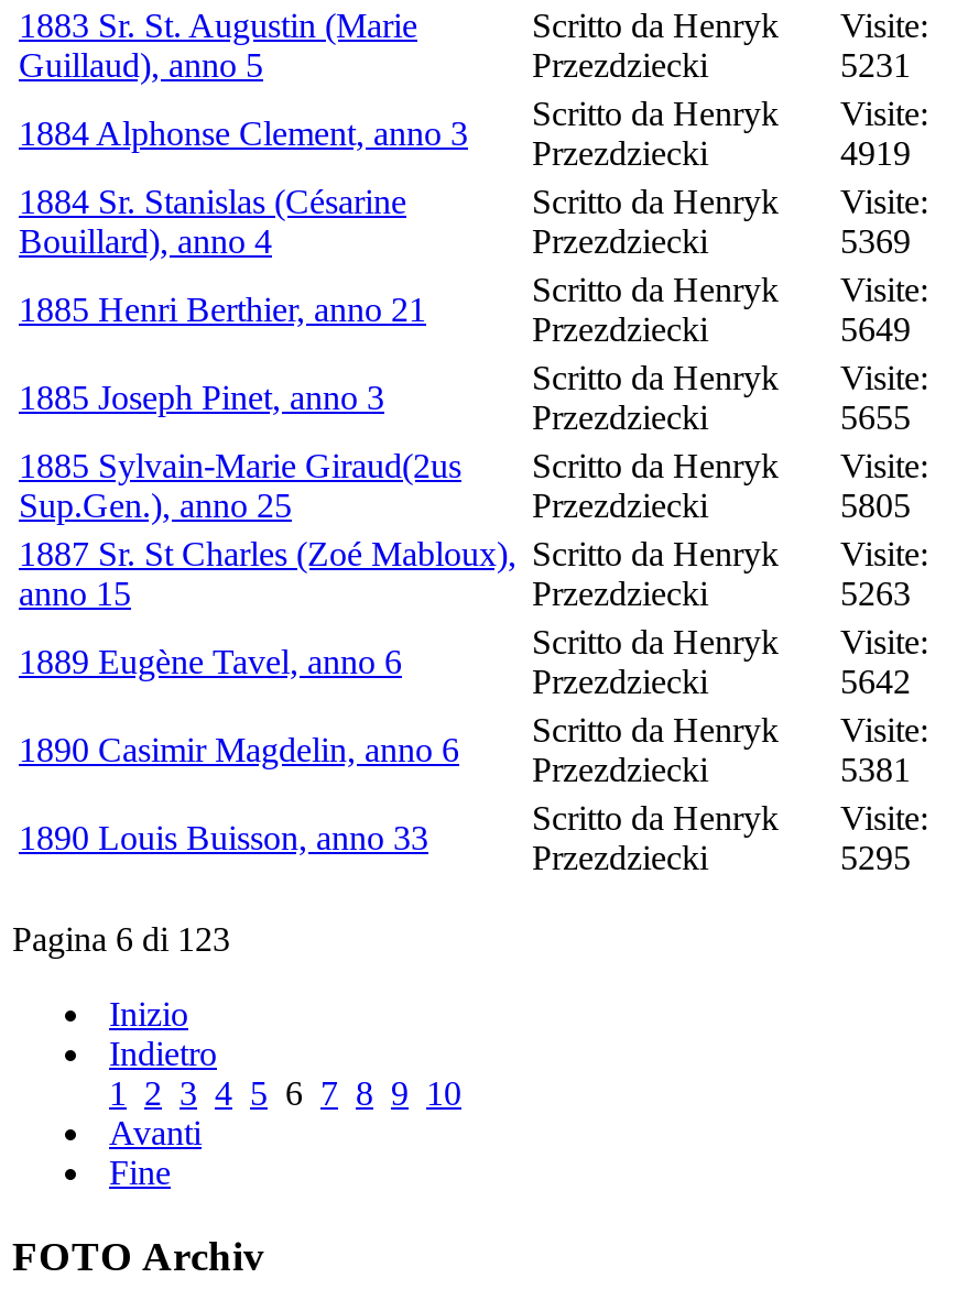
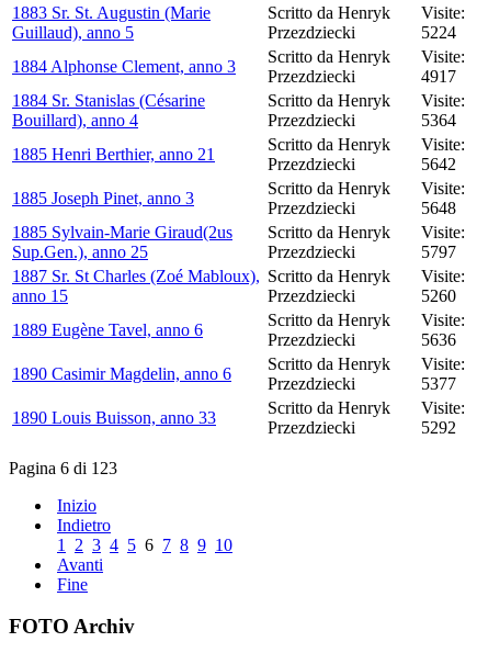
- 5231
+ 5224

- 4919
+ 4917

- 5369
+ 5364

- 5649
+ 5642

- 5655
+ 5648

- 5805
+ 5797

- 5263
+ 5260

- 5642
+ 5636

- 5381
+ 5377

- 5295
+ 5292
